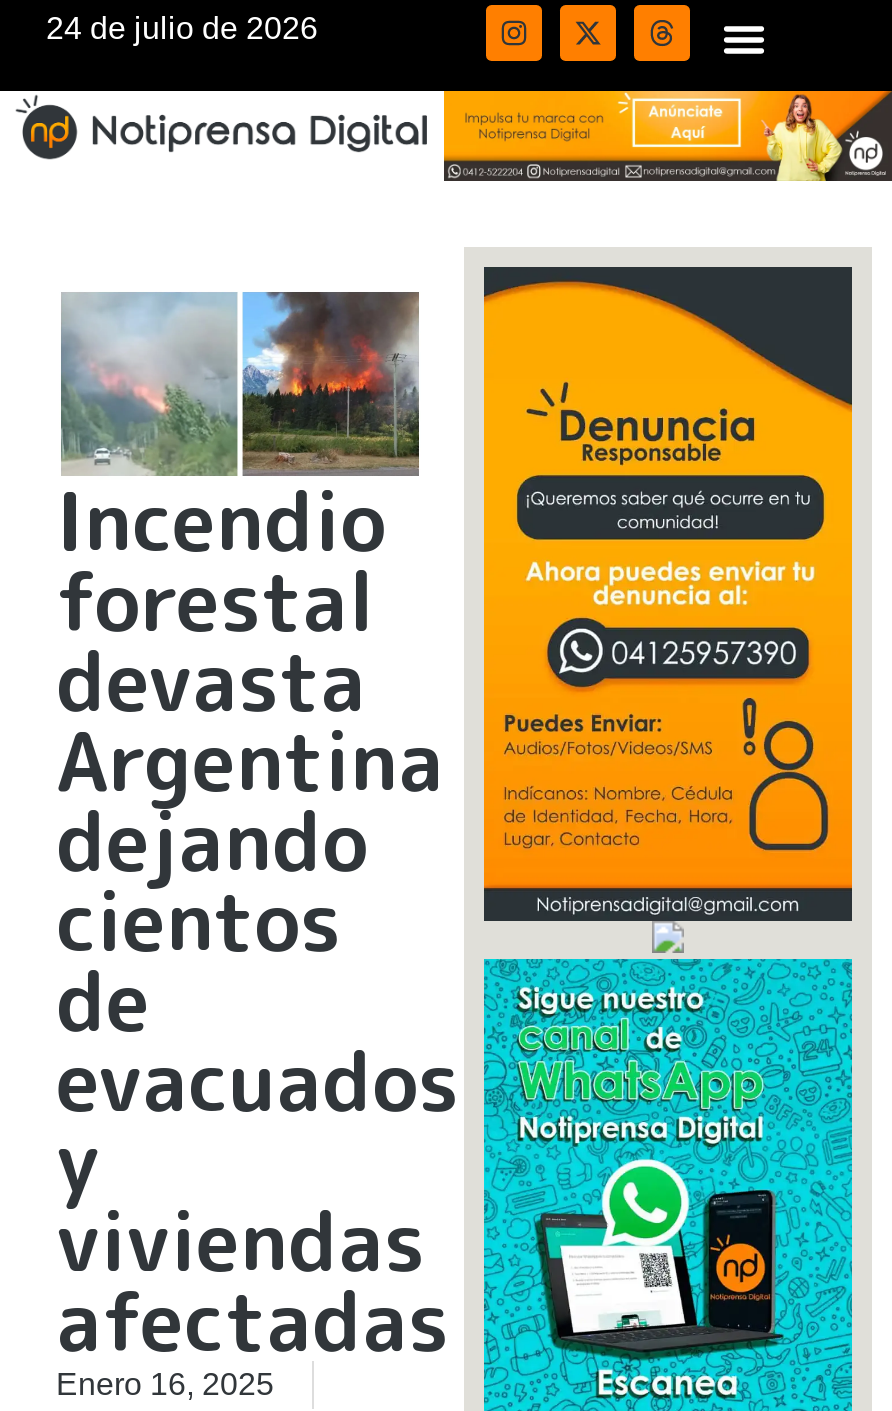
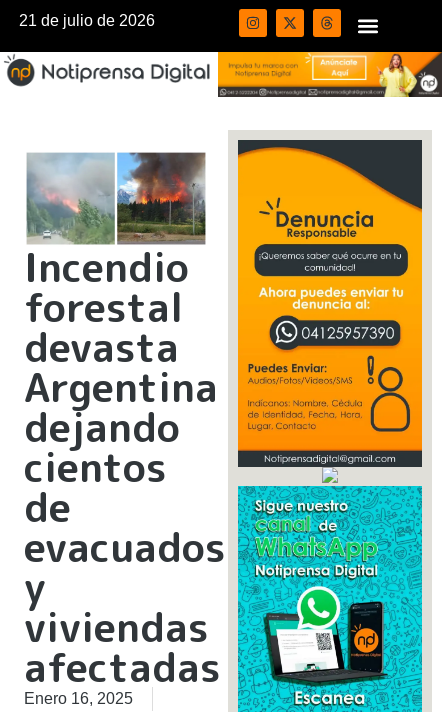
- 24 de julio de 2026
+ 21 de julio de 2026
